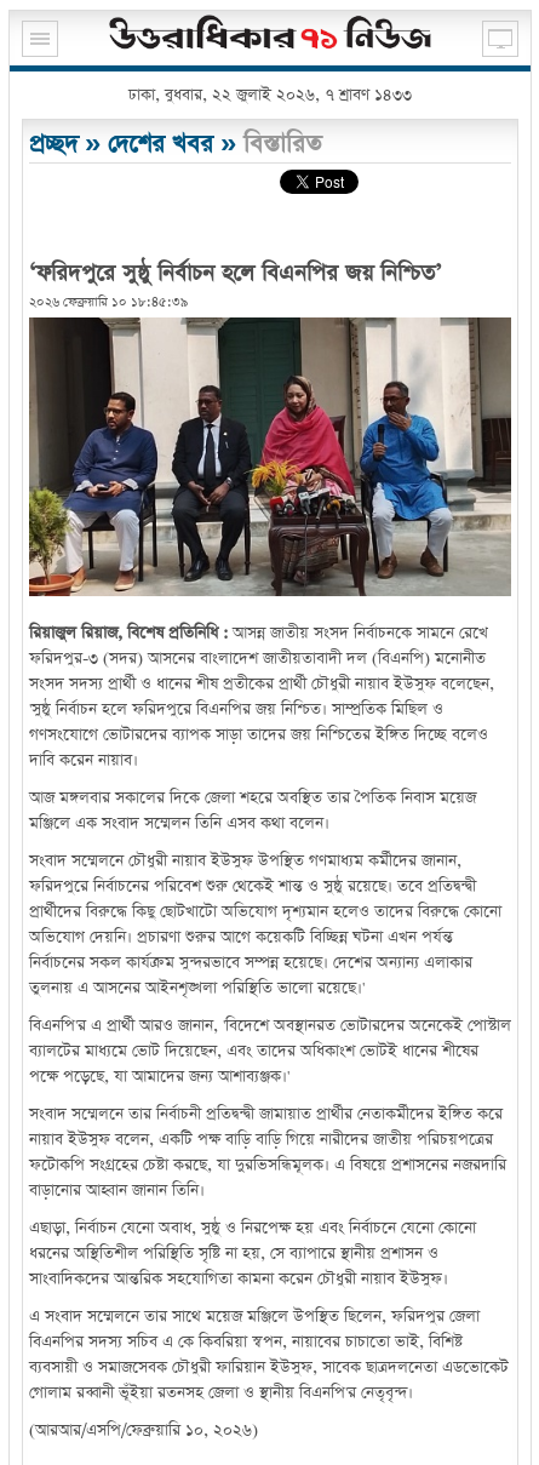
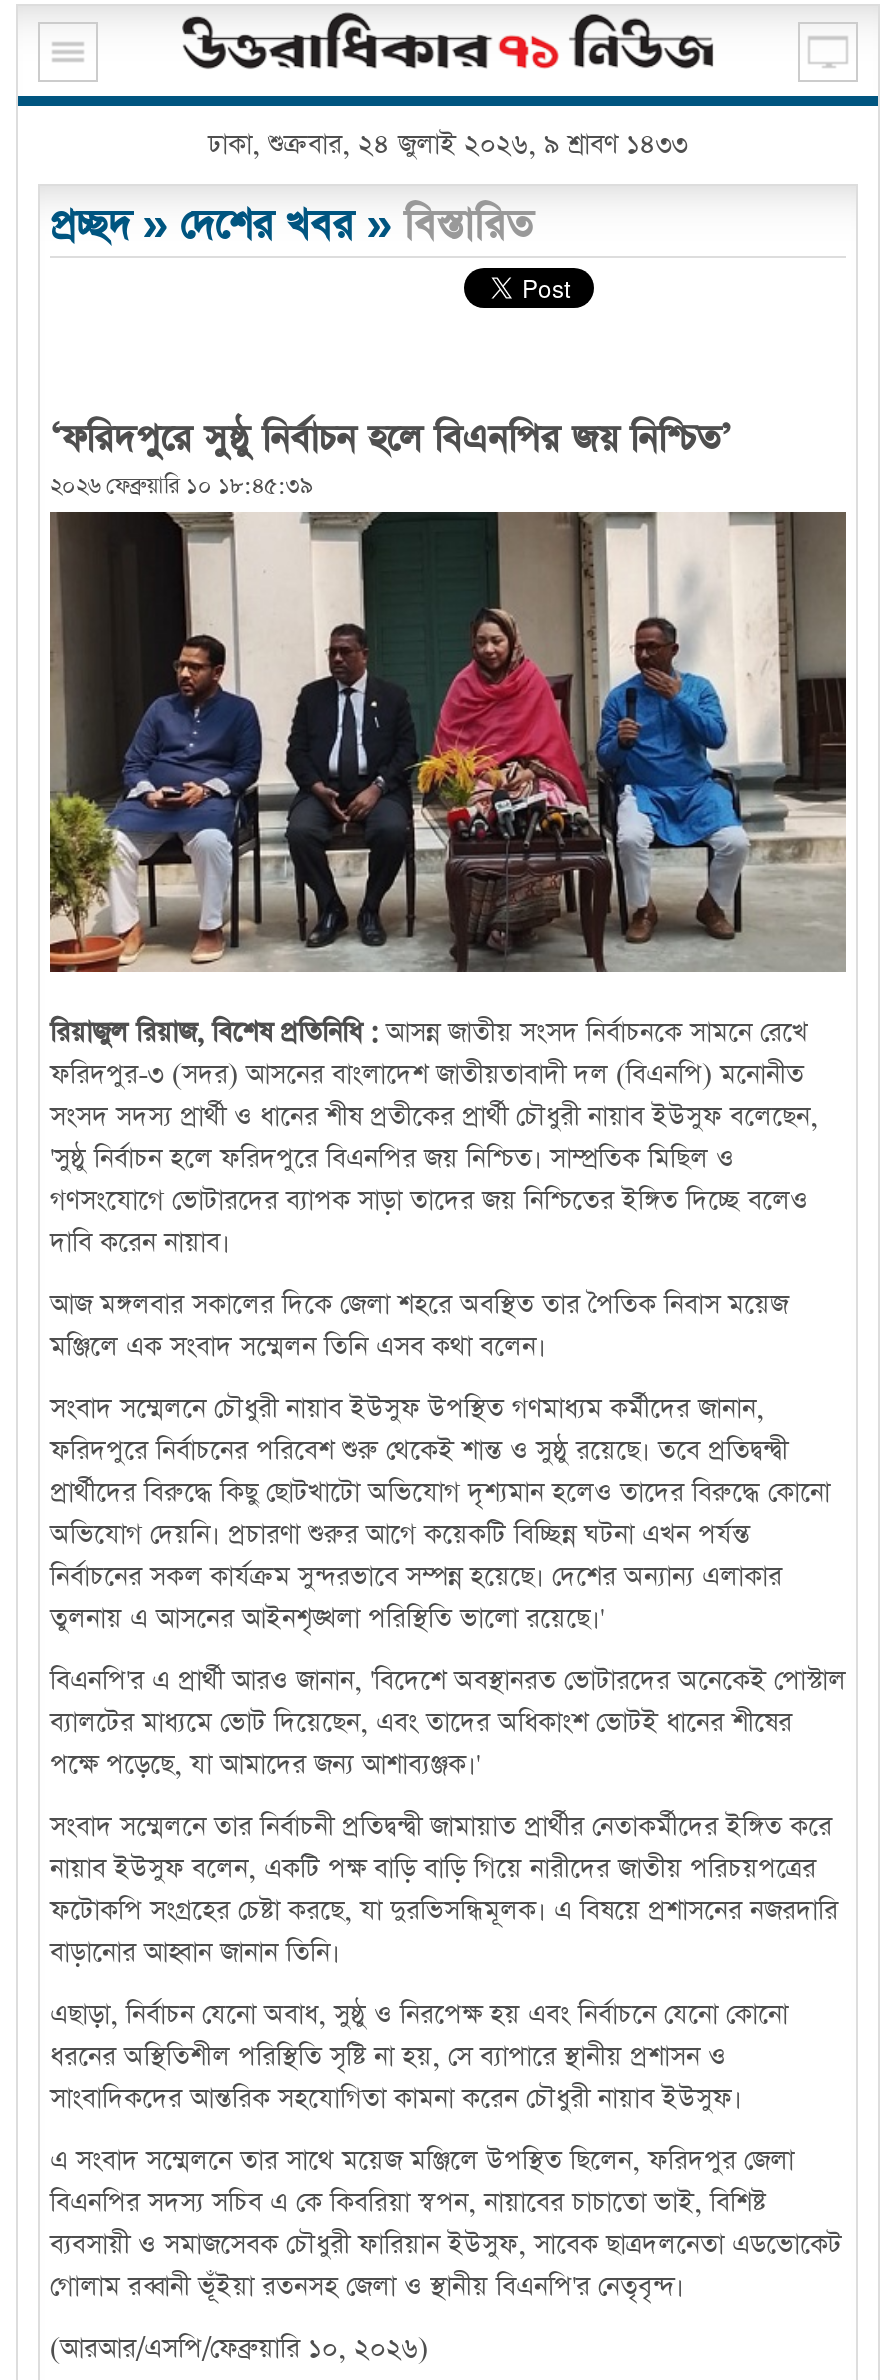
- ঢাকা, বুধবার, ২২ জুলাই ২০২৬, ৭ শ্রাবণ ১৪৩৩
+ ঢাকা, শুক্রবার, ২৪ জুলাই ২০২৬, ৯ শ্রাবণ ১৪৩৩
